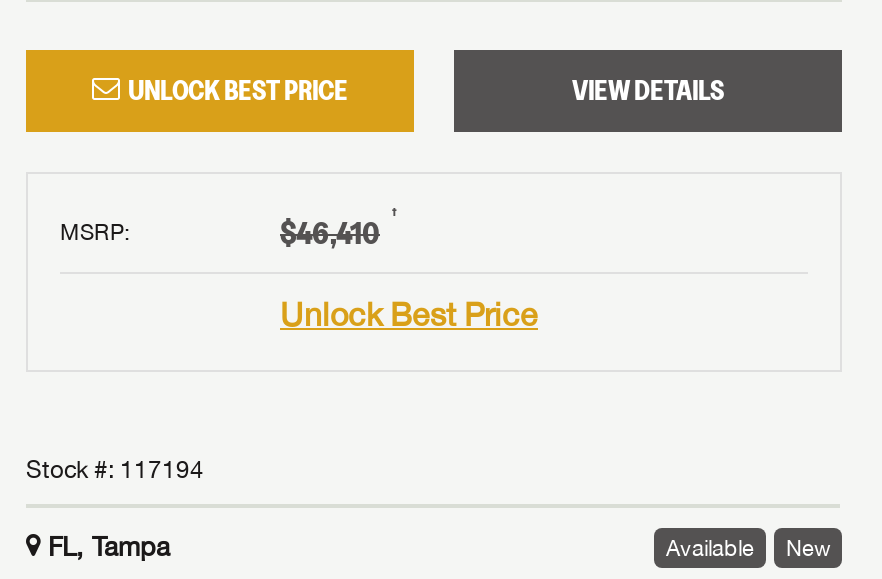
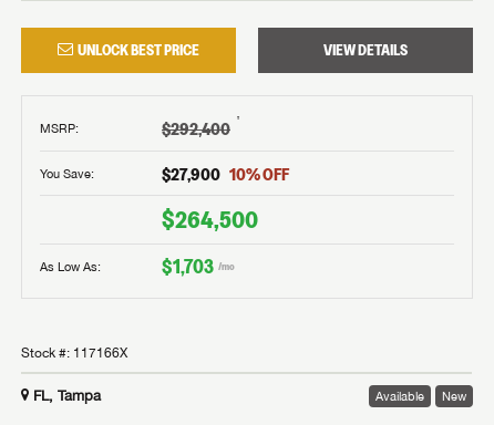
- $46,410
- Unlock Best Price
+ $292,400
+ You Save:
+ $27,900 10% OFF
+ $264,500
+ As Low As:
+ $1,703 /mo

- Stock #: 117194
+ Stock #: 117166X
